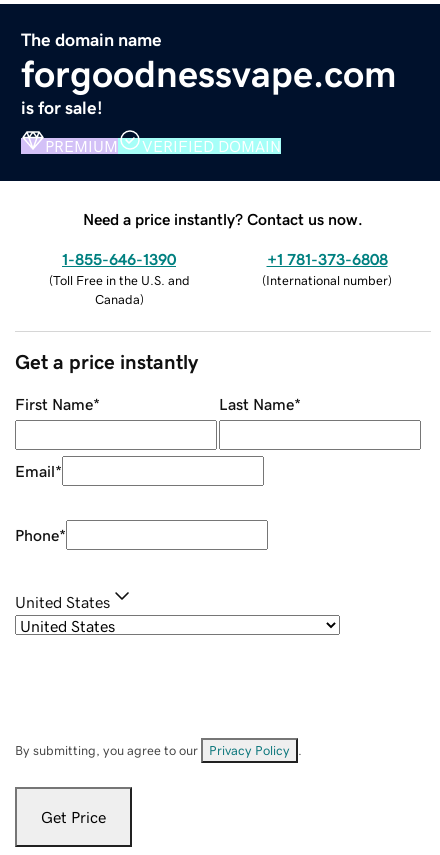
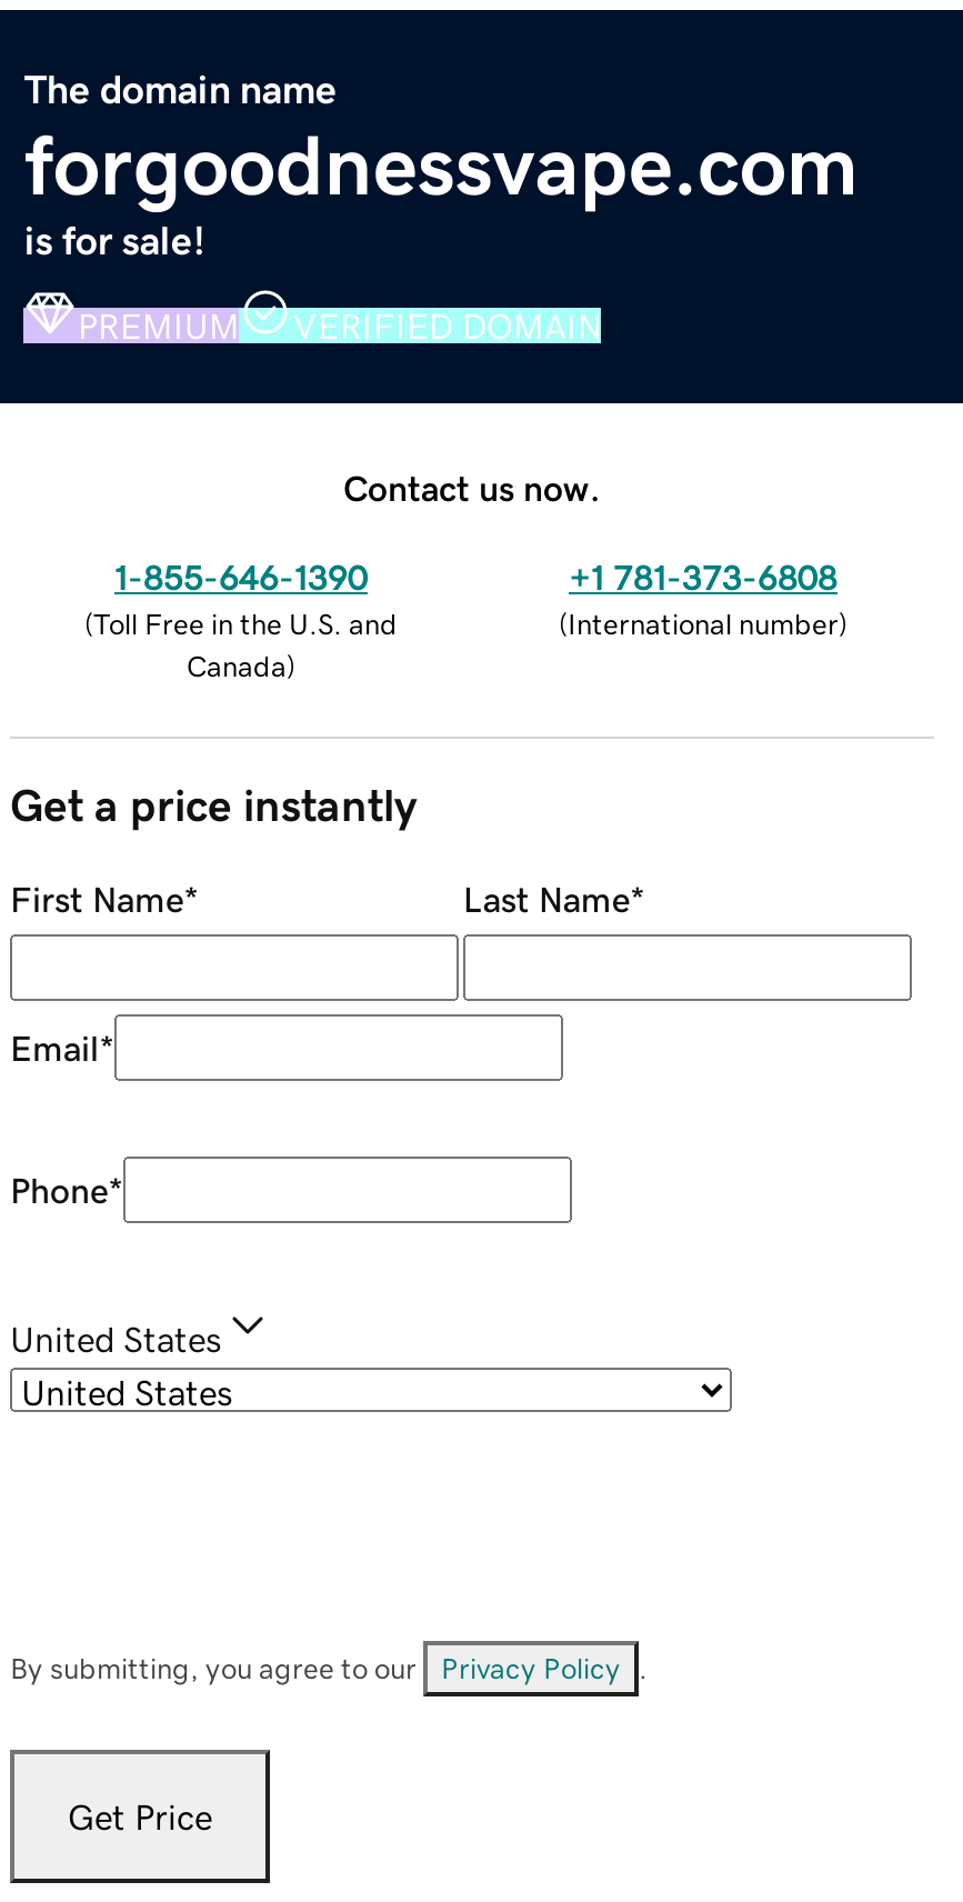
- Need a price instantly? Contact us now.
+ Contact us now.
